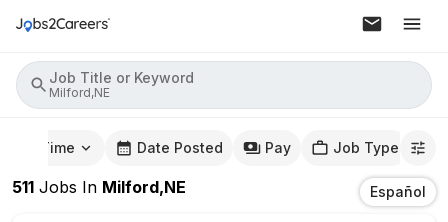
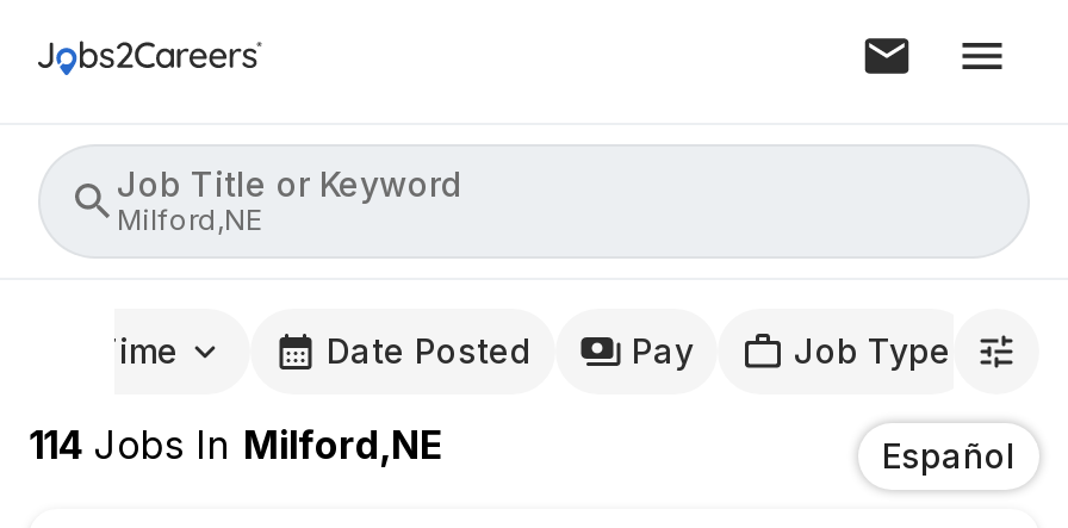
- 511 Jobs In Milford,NE
+ 114 Jobs In Milford,NE
